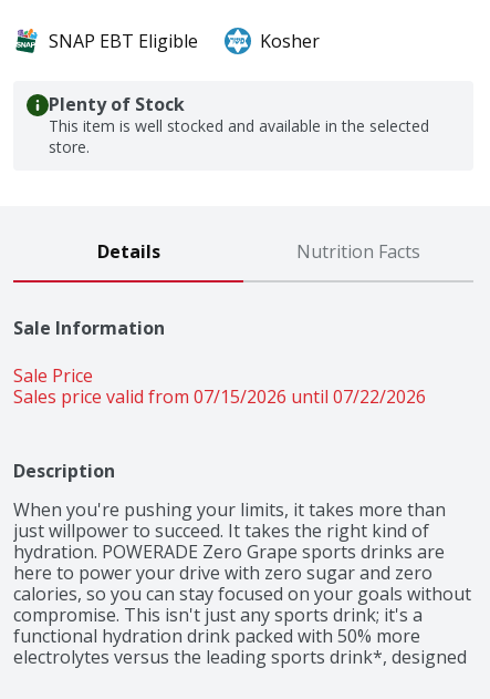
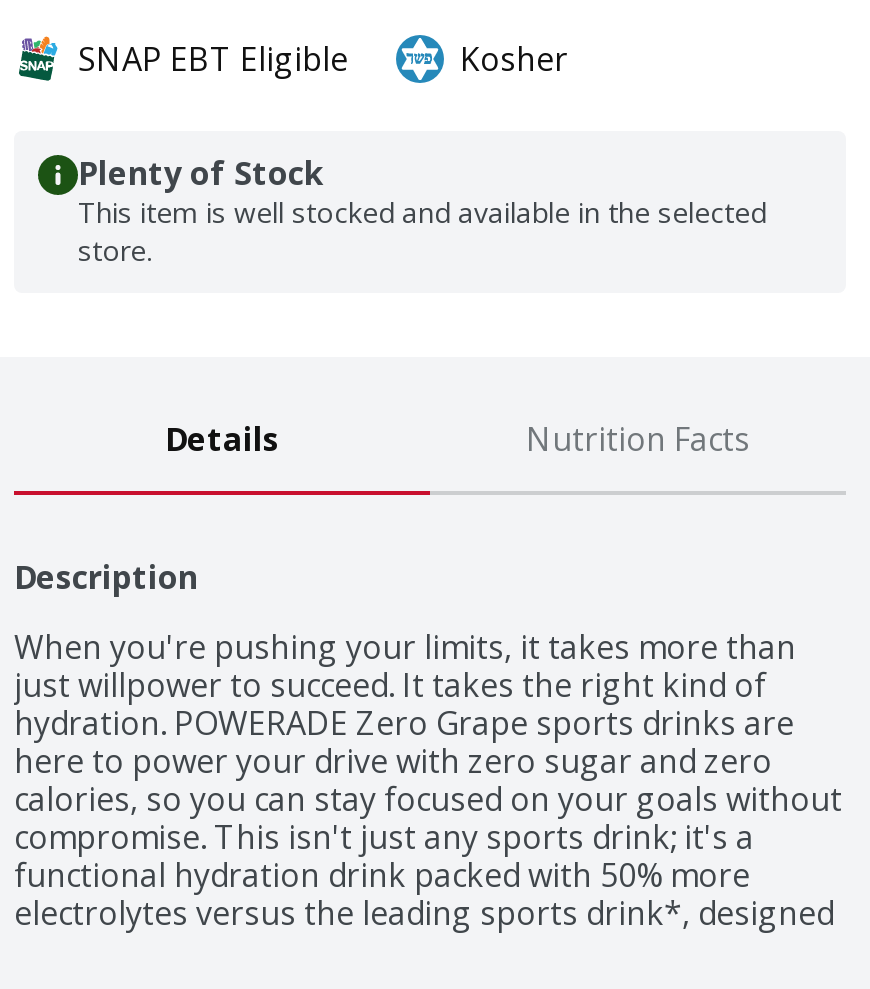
- Sale Information
- Sale Price
- Sales price valid from 07/15/2026 until 07/22/2026
